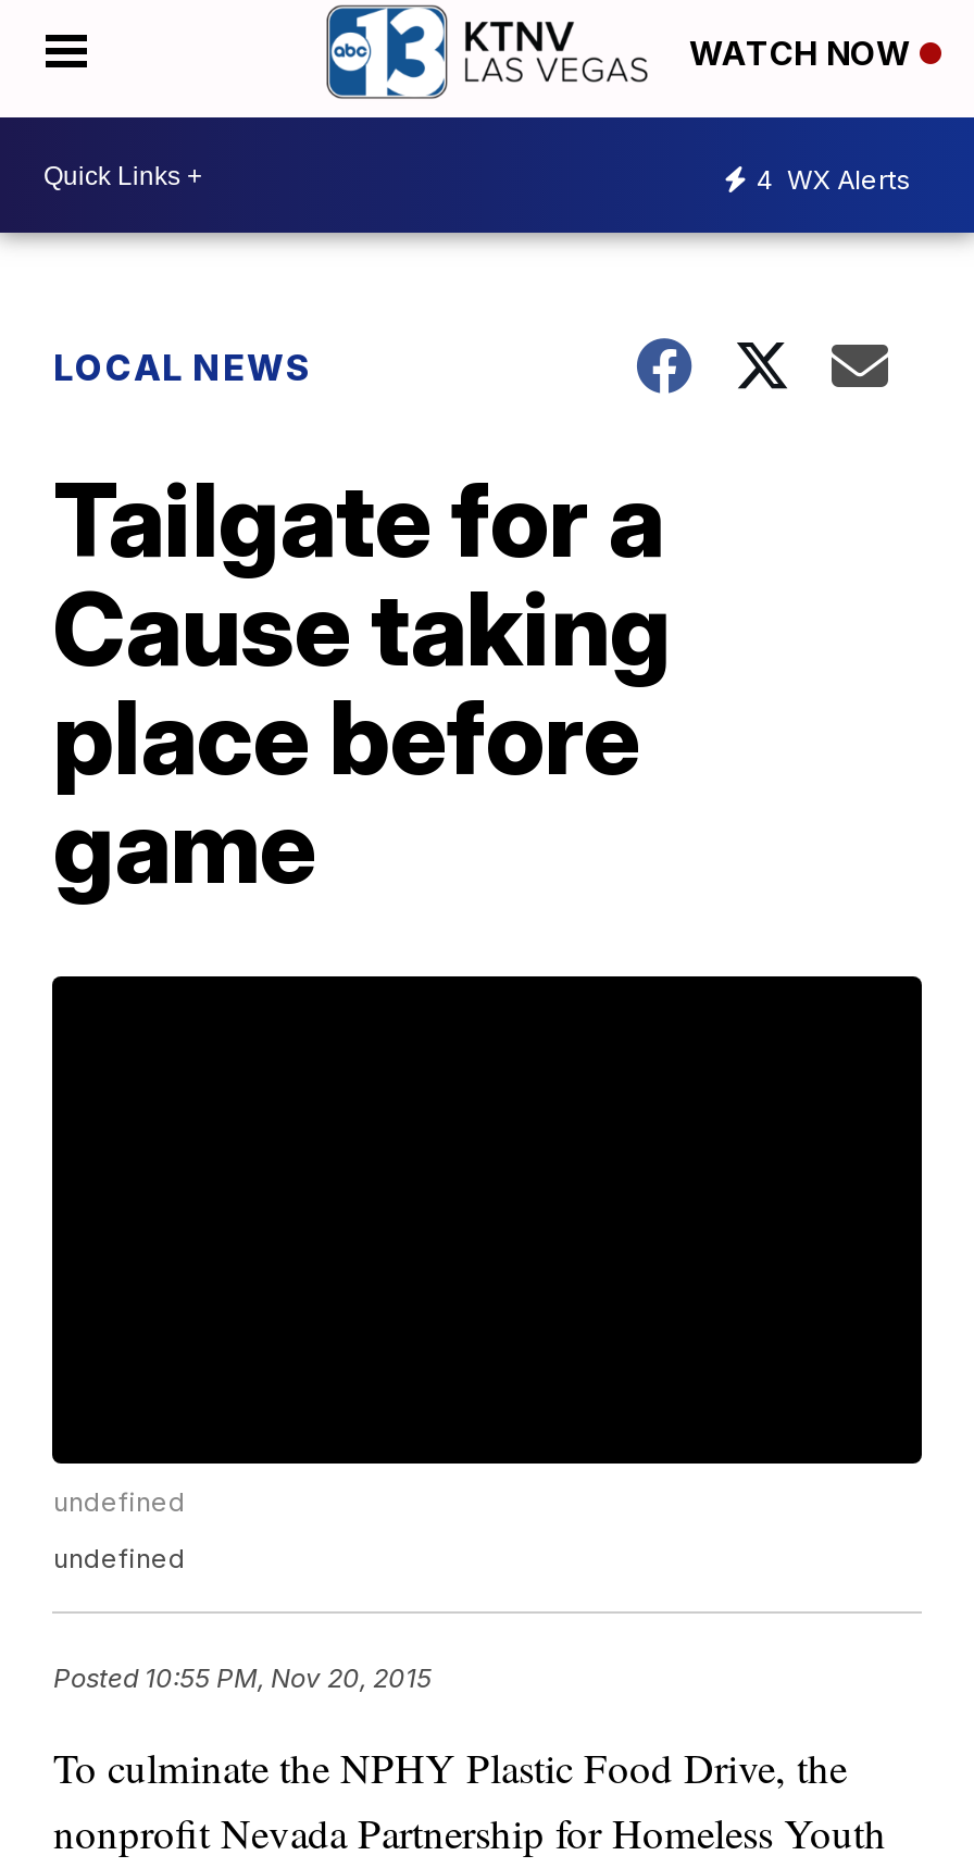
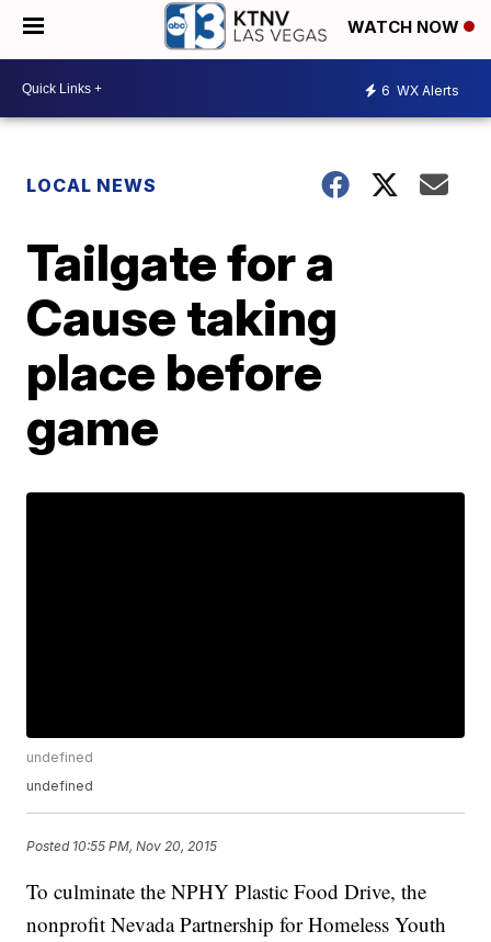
- 4 WX Alerts
+ 6 WX Alerts
